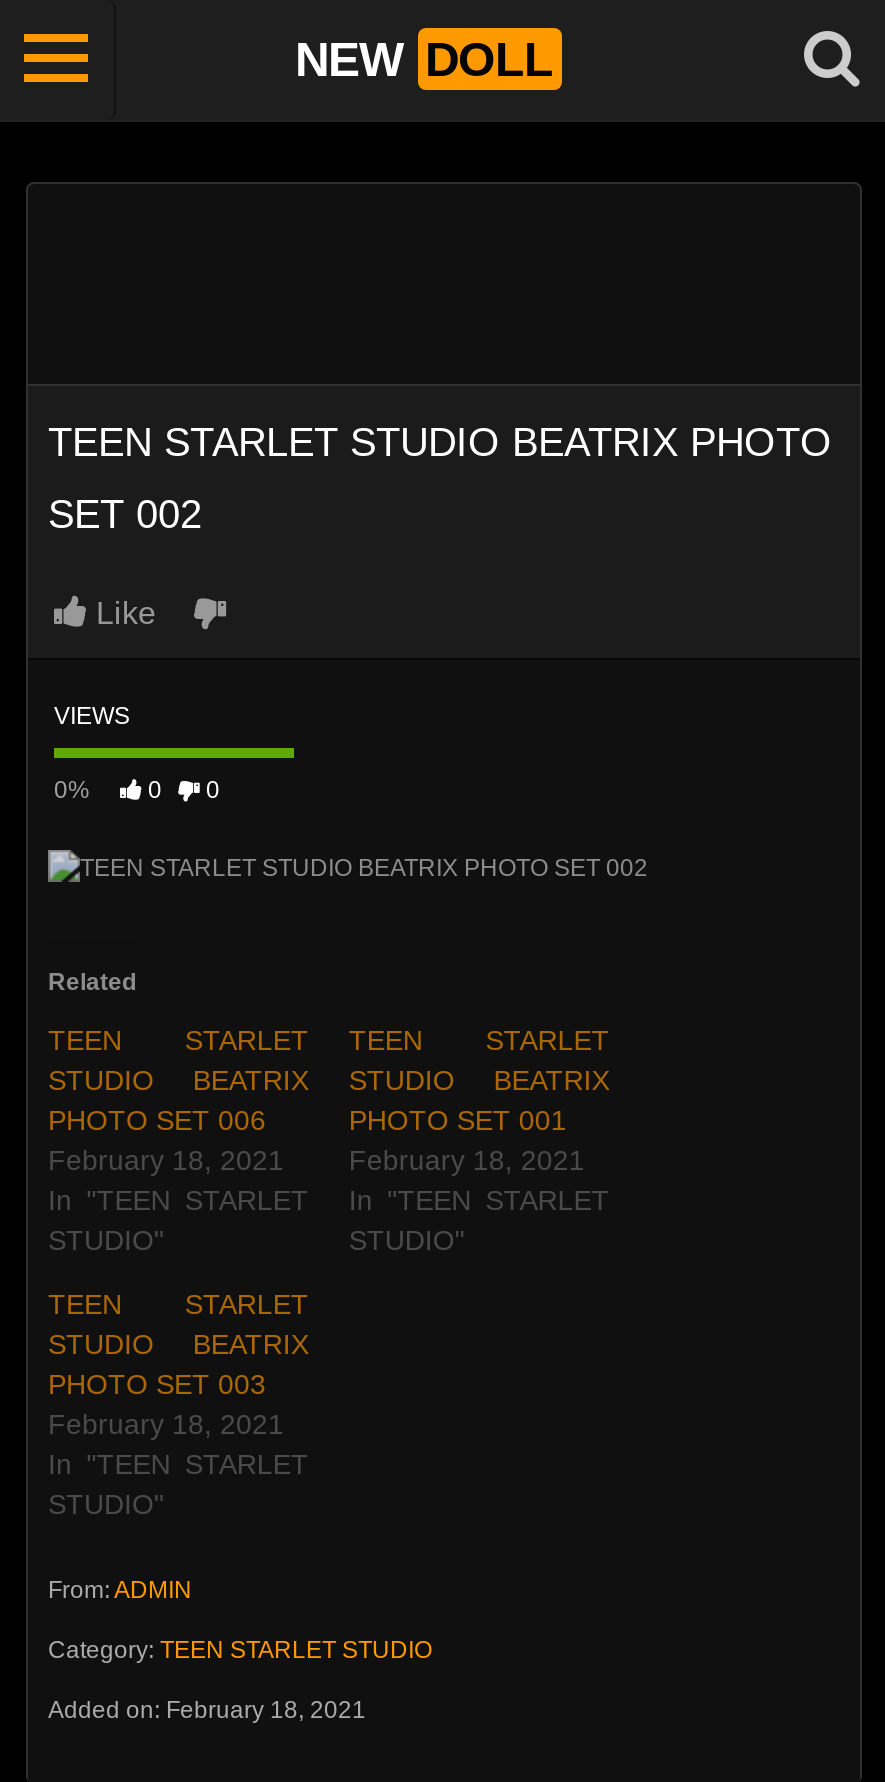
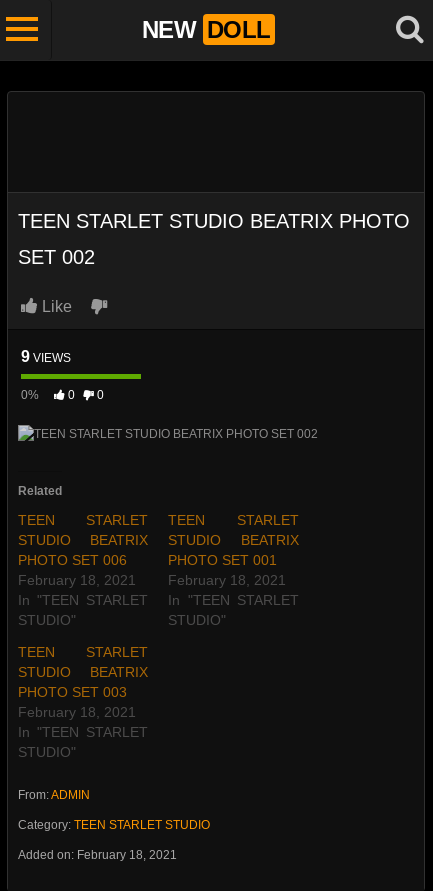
- VIEWS
+ 9 VIEWS
